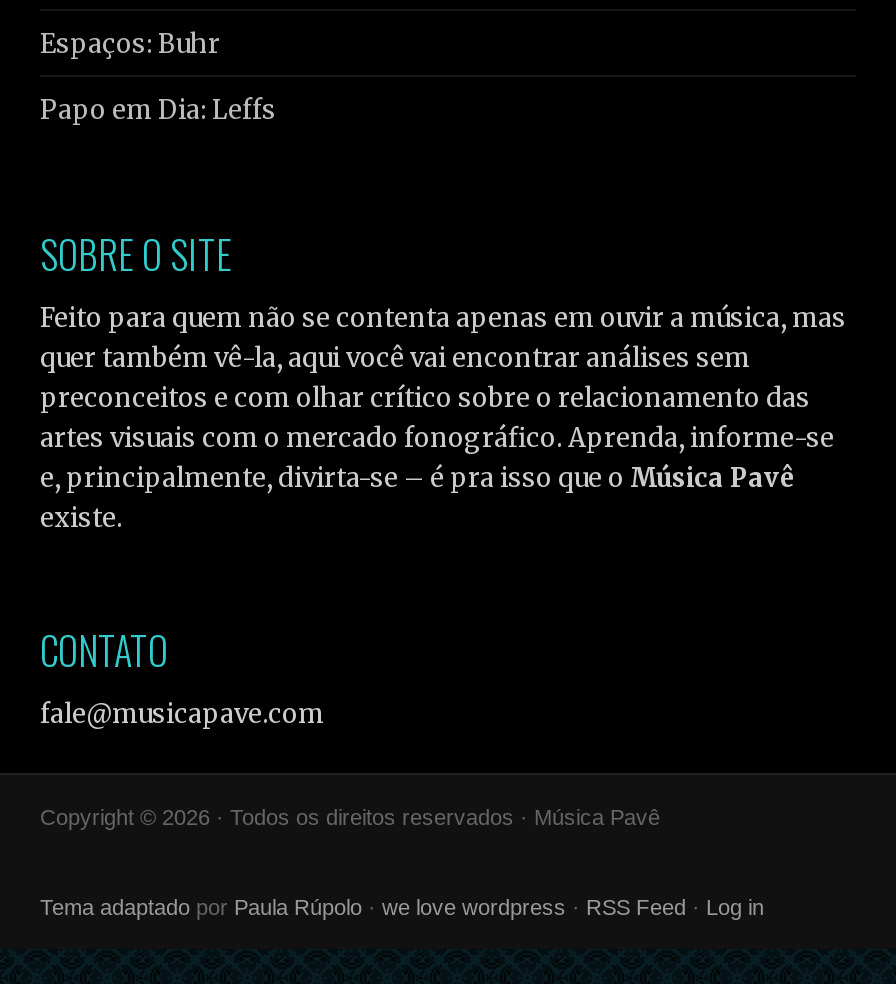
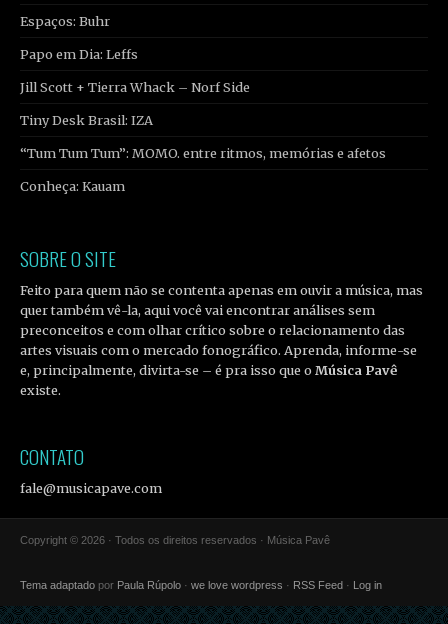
+ Jill Scott + Tierra Whack – Norf Side
+ Tiny Desk Brasil: IZA
+ “Tum Tum Tum”: MOMO. entre ritmos, memórias e afetos
+ Conheça: Kauam
